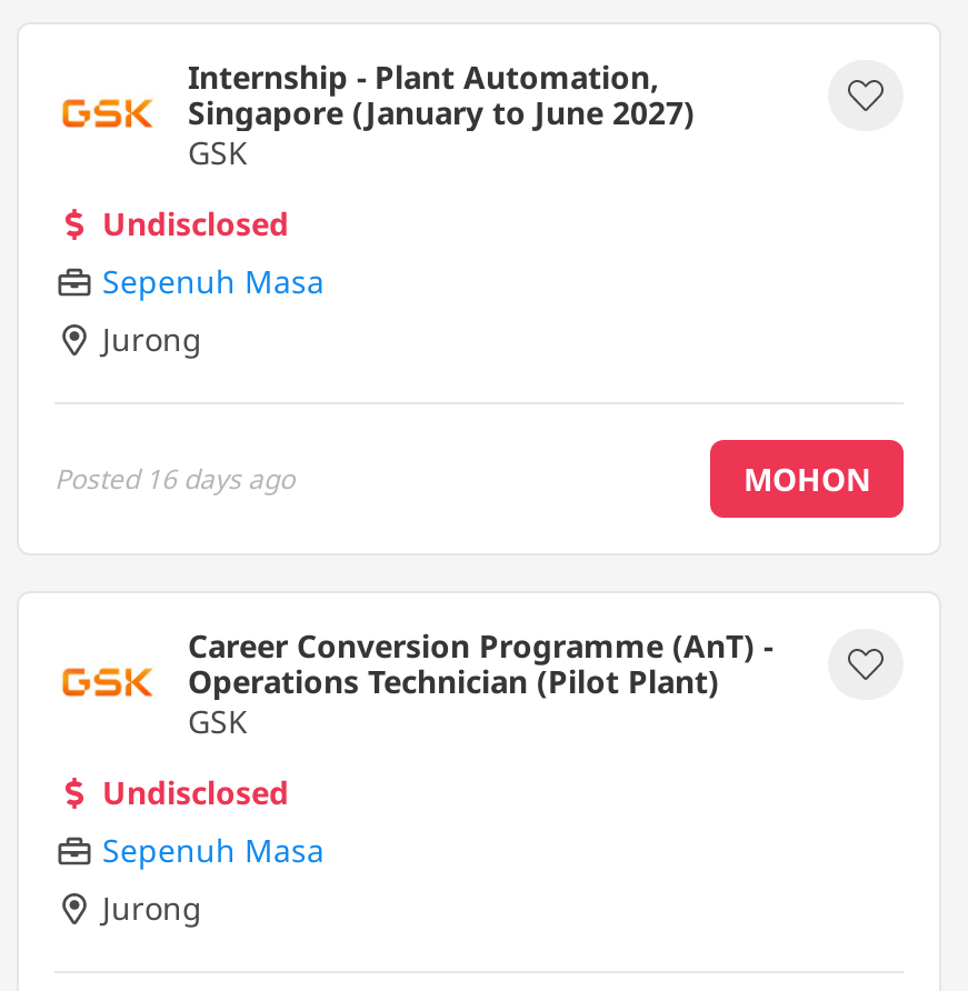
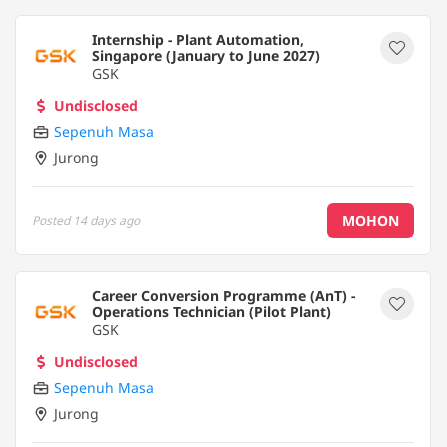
- Posted 16 days ago
+ Posted 14 days ago
